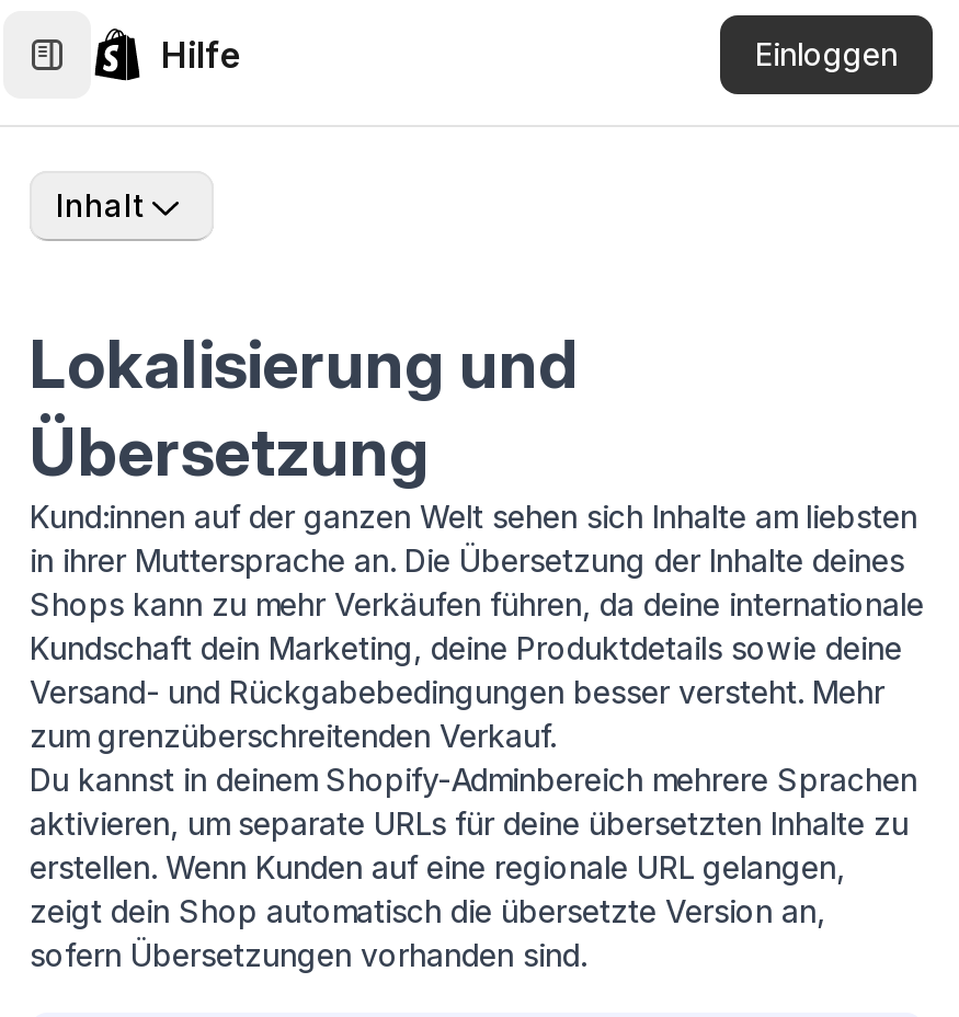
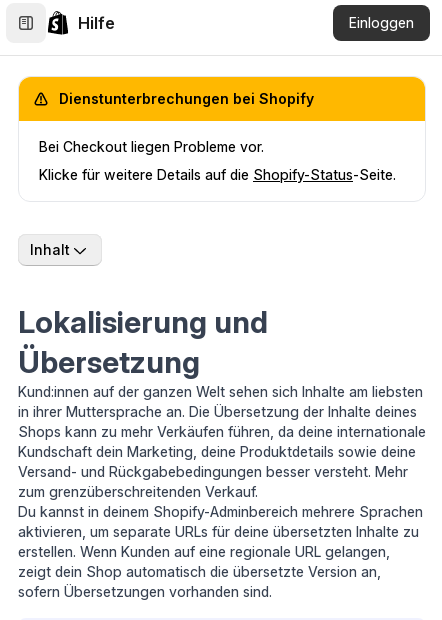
+ Dienstunterbrechungen bei Shopify
+ Bei Checkout liegen Probleme vor.
+ Klicke für weitere Details auf die Shopify-Status-Seite.
